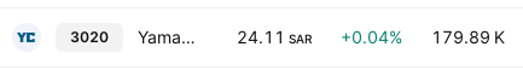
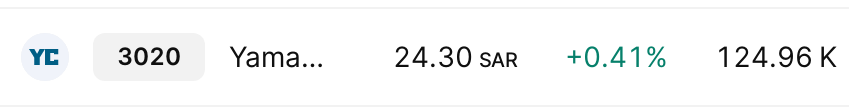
- 24.11 SAR
+ 24.30 SAR

- +0.04%
+ +0.41%

- 179.89 K
+ 124.96 K
